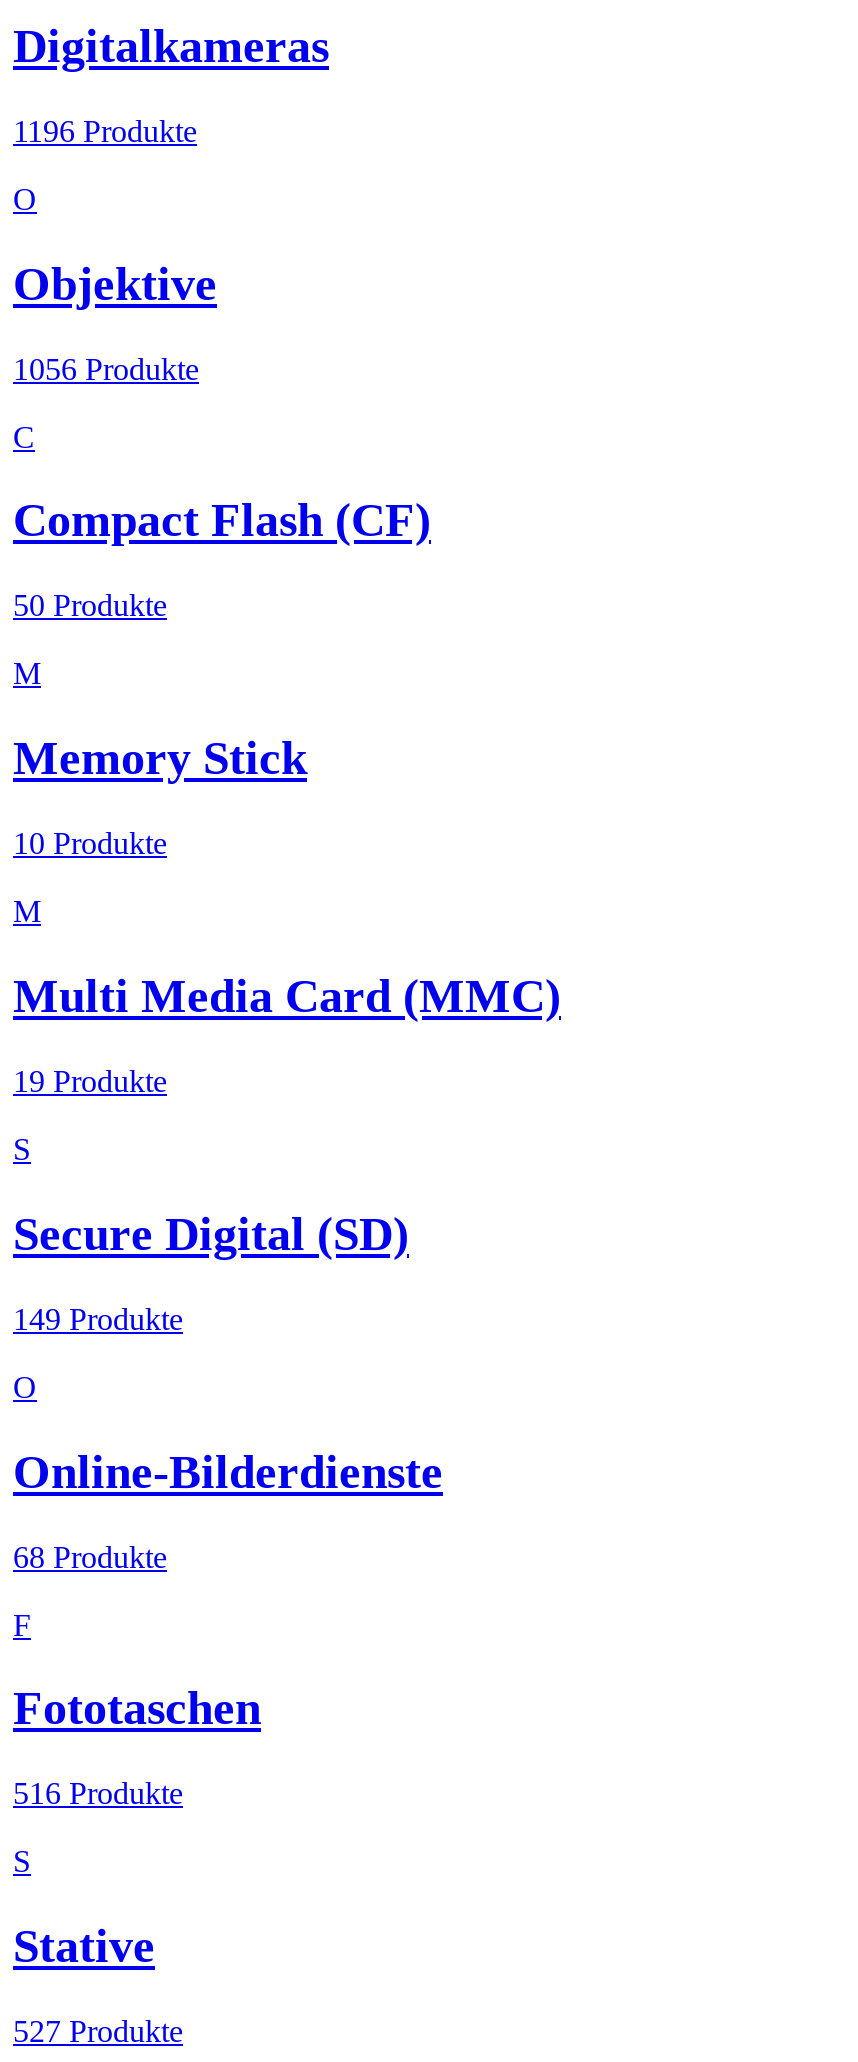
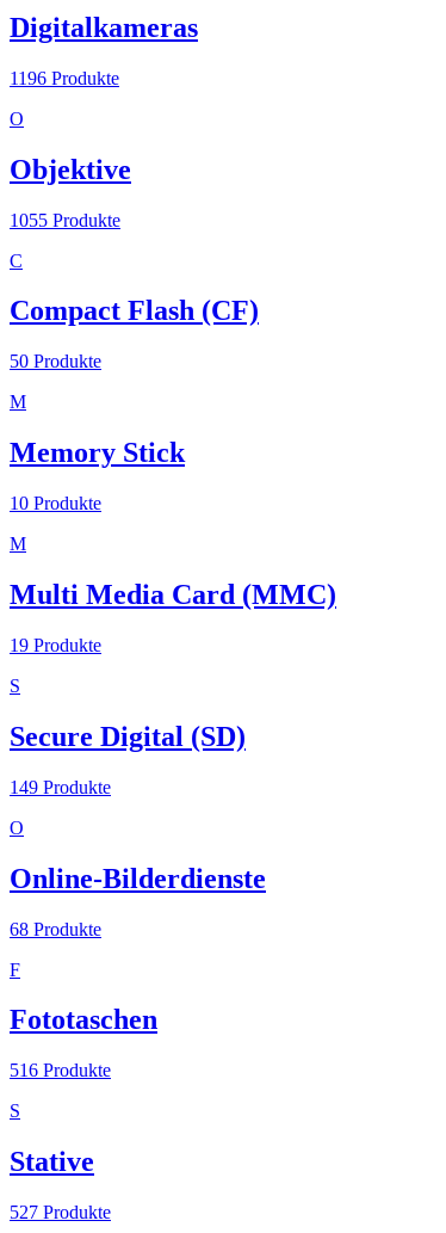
- 1056 Produkte
+ 1055 Produkte
